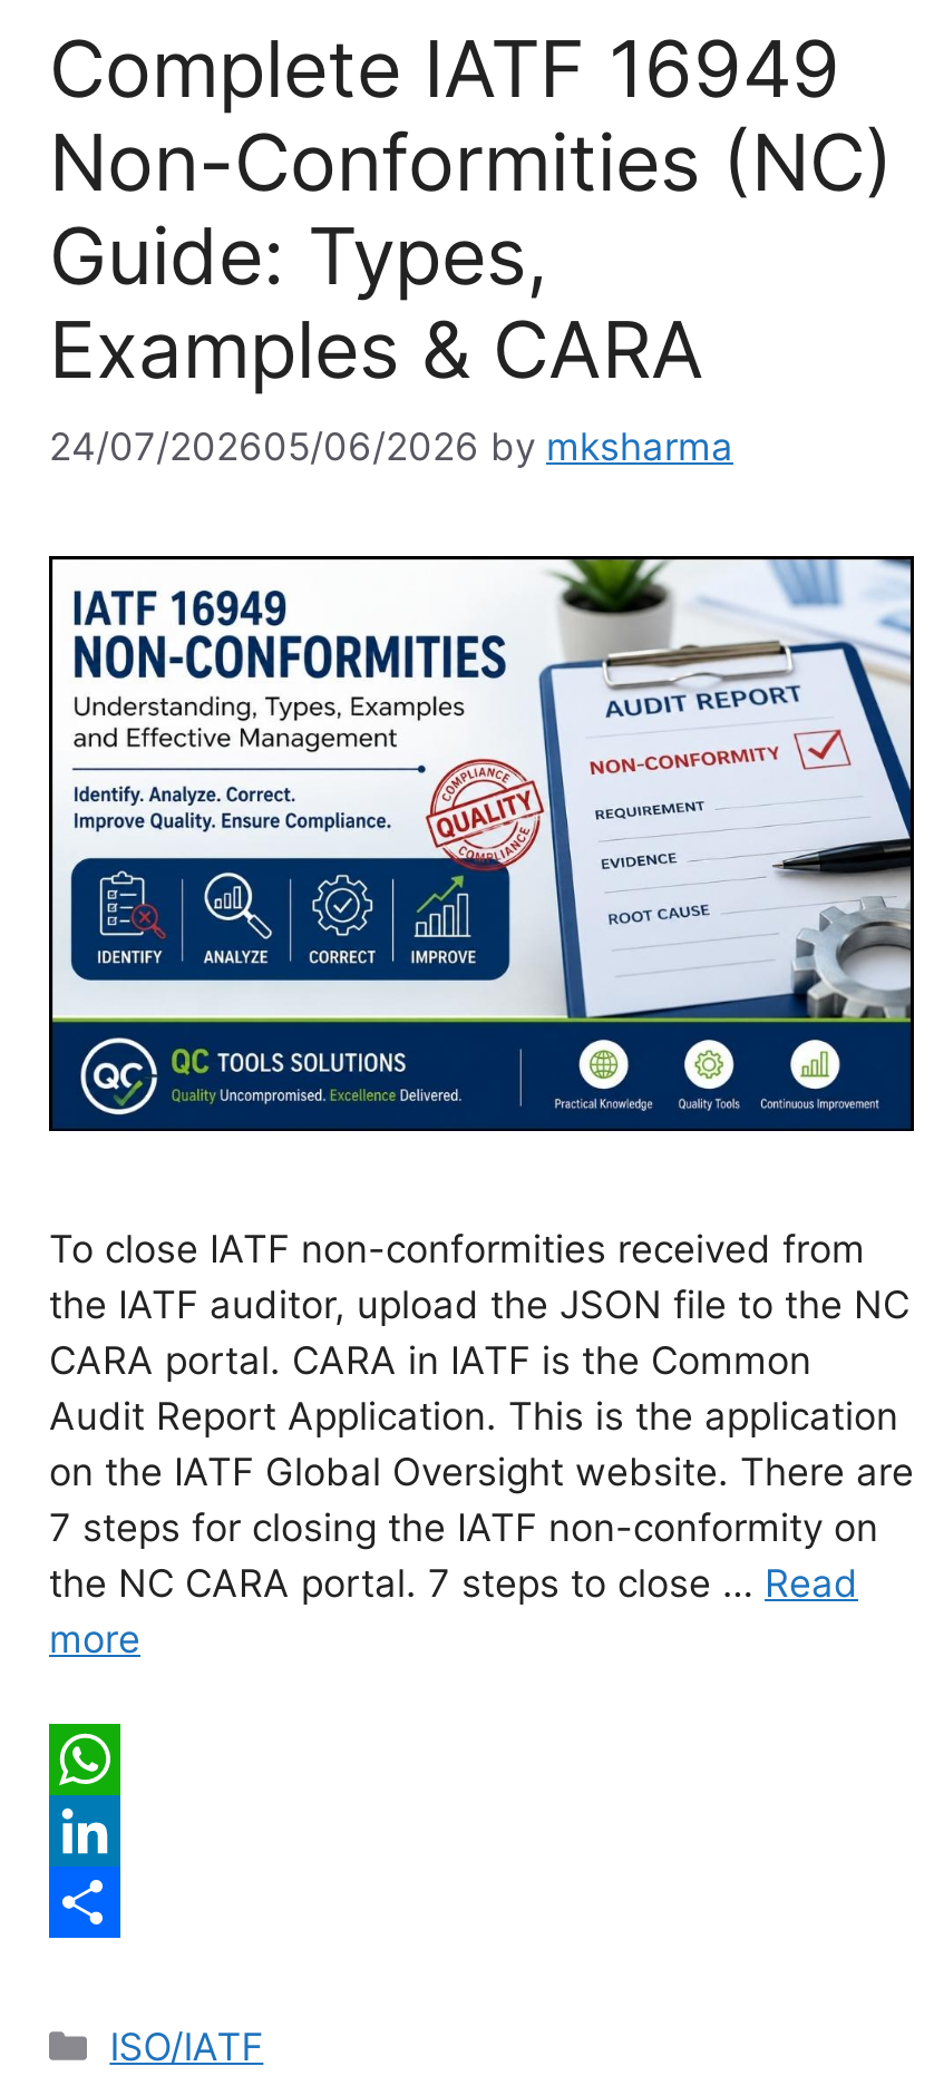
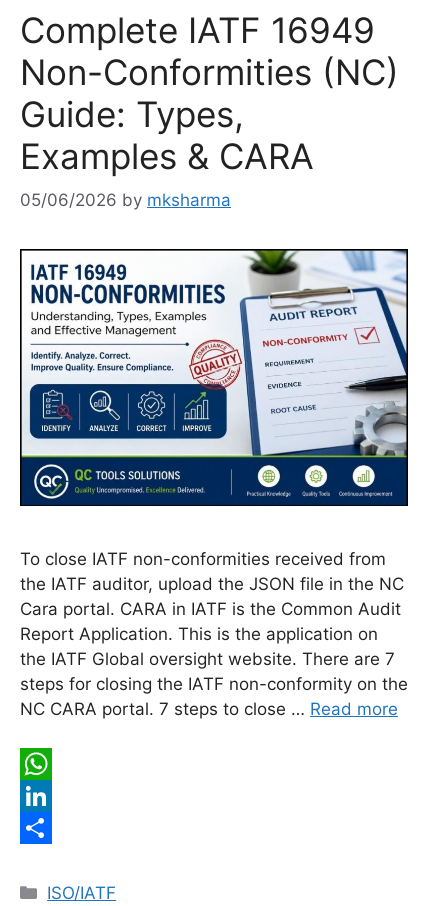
- 24/07/202605/06/2026 by mksharma
+ 05/06/2026 by mksharma

- the IATF auditor, upload the JSON file to the NC
- CARA portal. CARA in IATF is the Common
- Audit Report Application. This is the application
- on the IATF Global Oversight website. There are
- 7 steps for closing the IATF non-conformity on
- the NC CARA portal. 7 steps to close … Read
- more
+ the IATF auditor, upload the JSON file in the NC
+ Cara portal. CARA in IATF is the Common Audit
+ Report Application. This is the application on
+ the IATF Global oversight website. There are 7
+ steps for closing the IATF non-conformity on the
+ NC CARA portal. 7 steps to close … Read more
